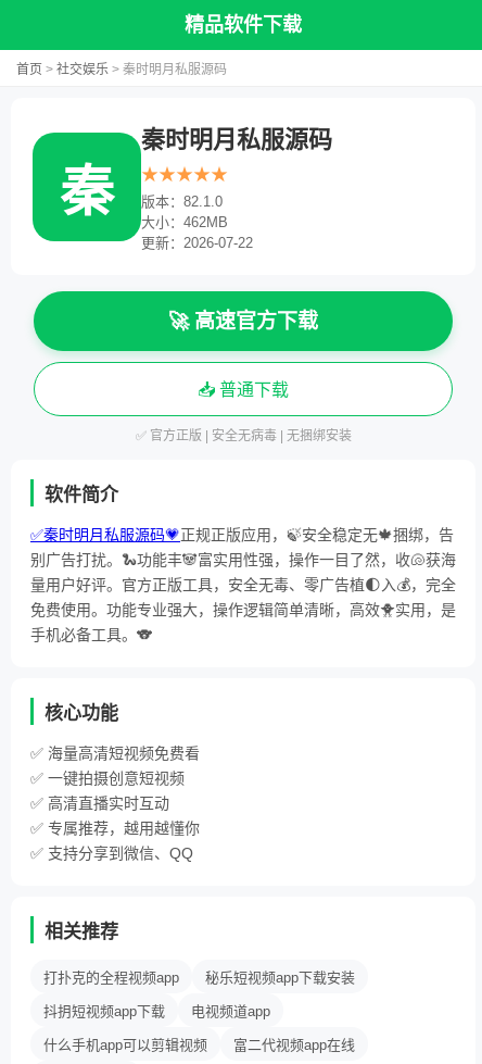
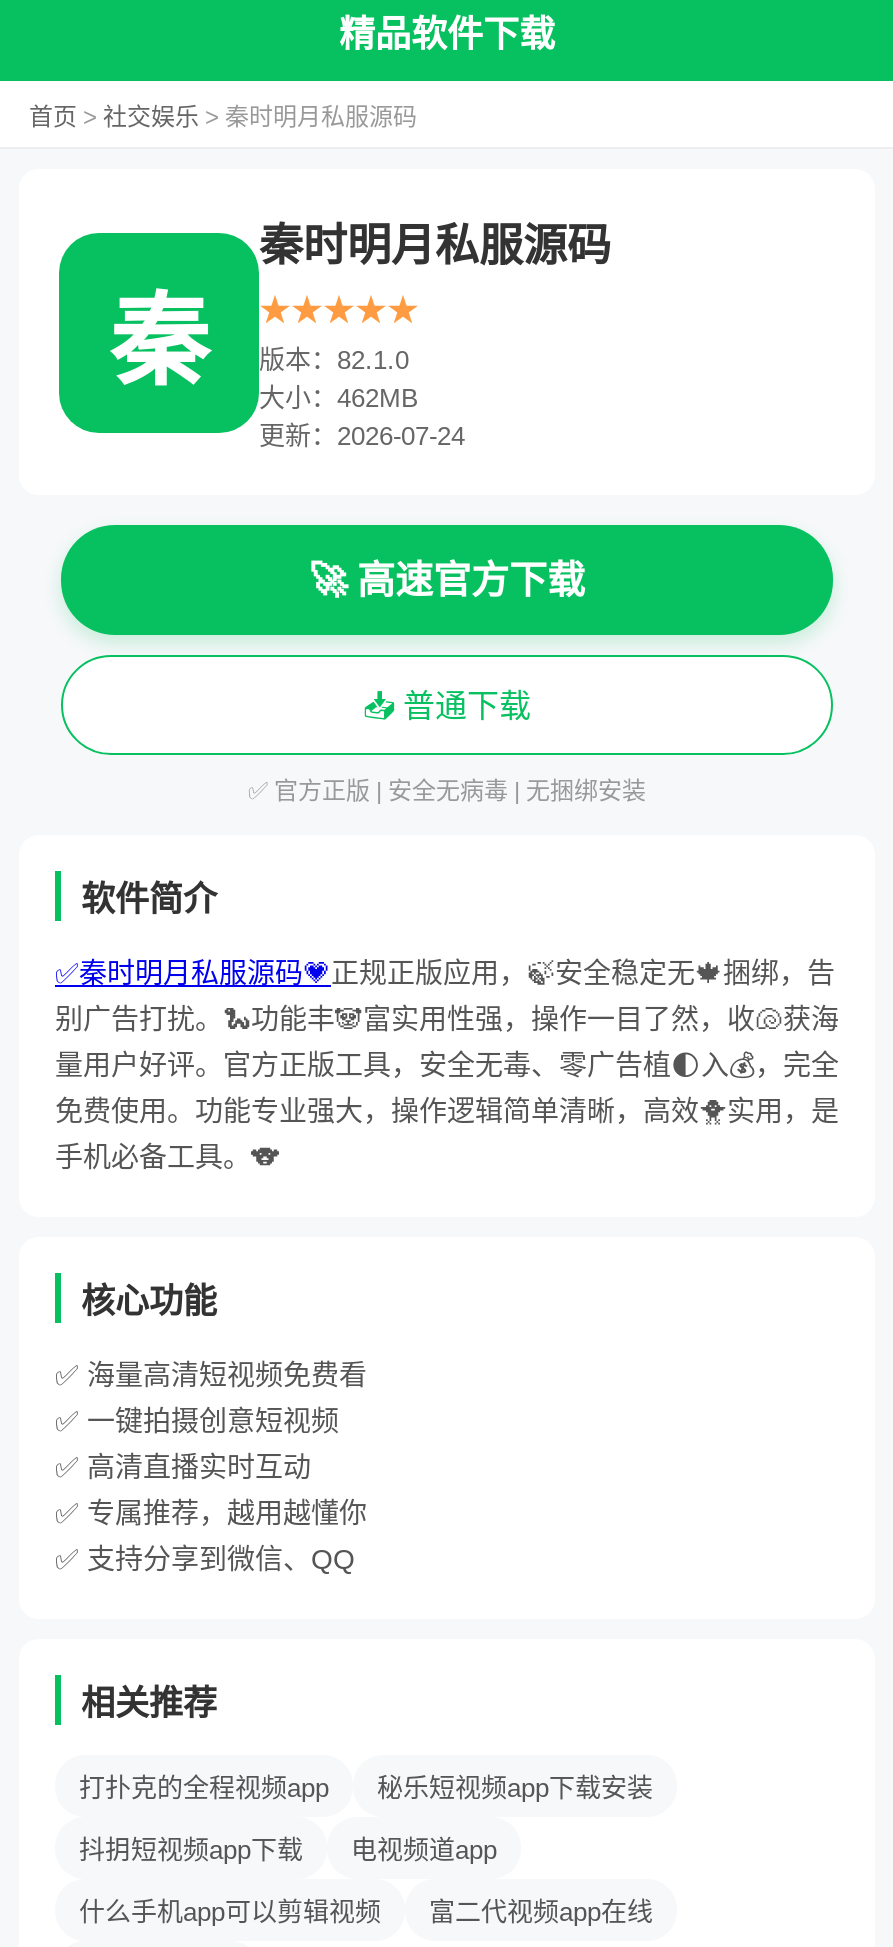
- 更新：2026-07-22
+ 更新：2026-07-24
